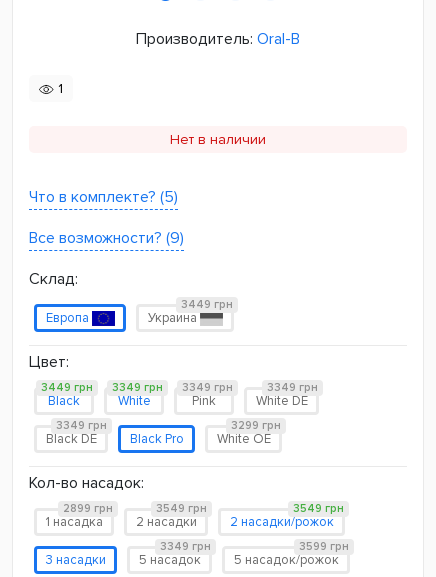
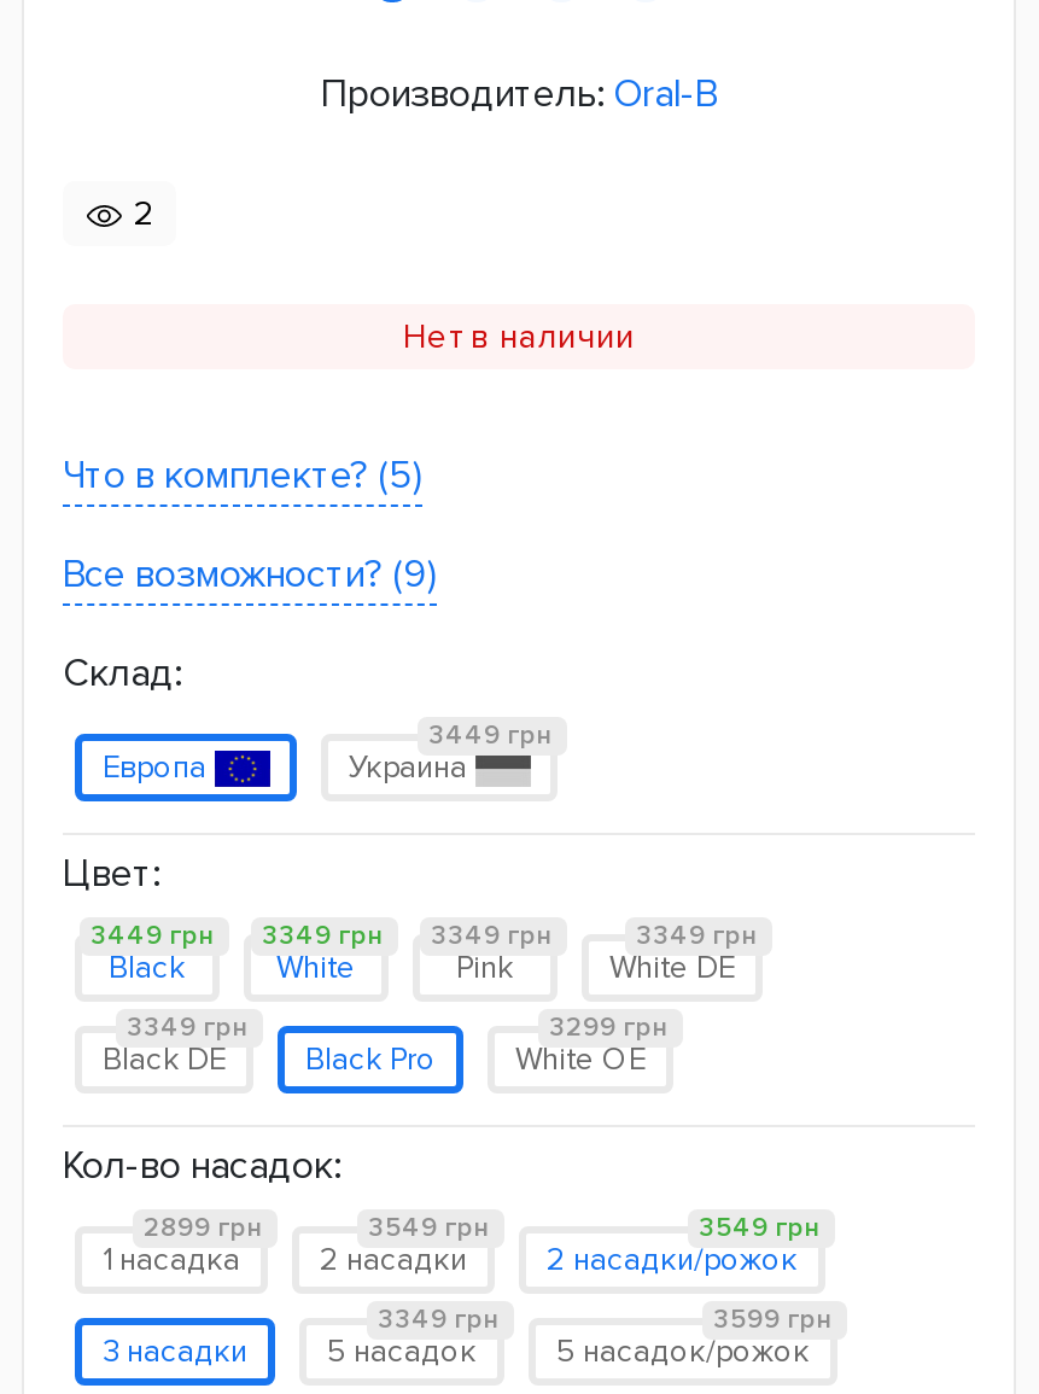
- 1
+ 2
